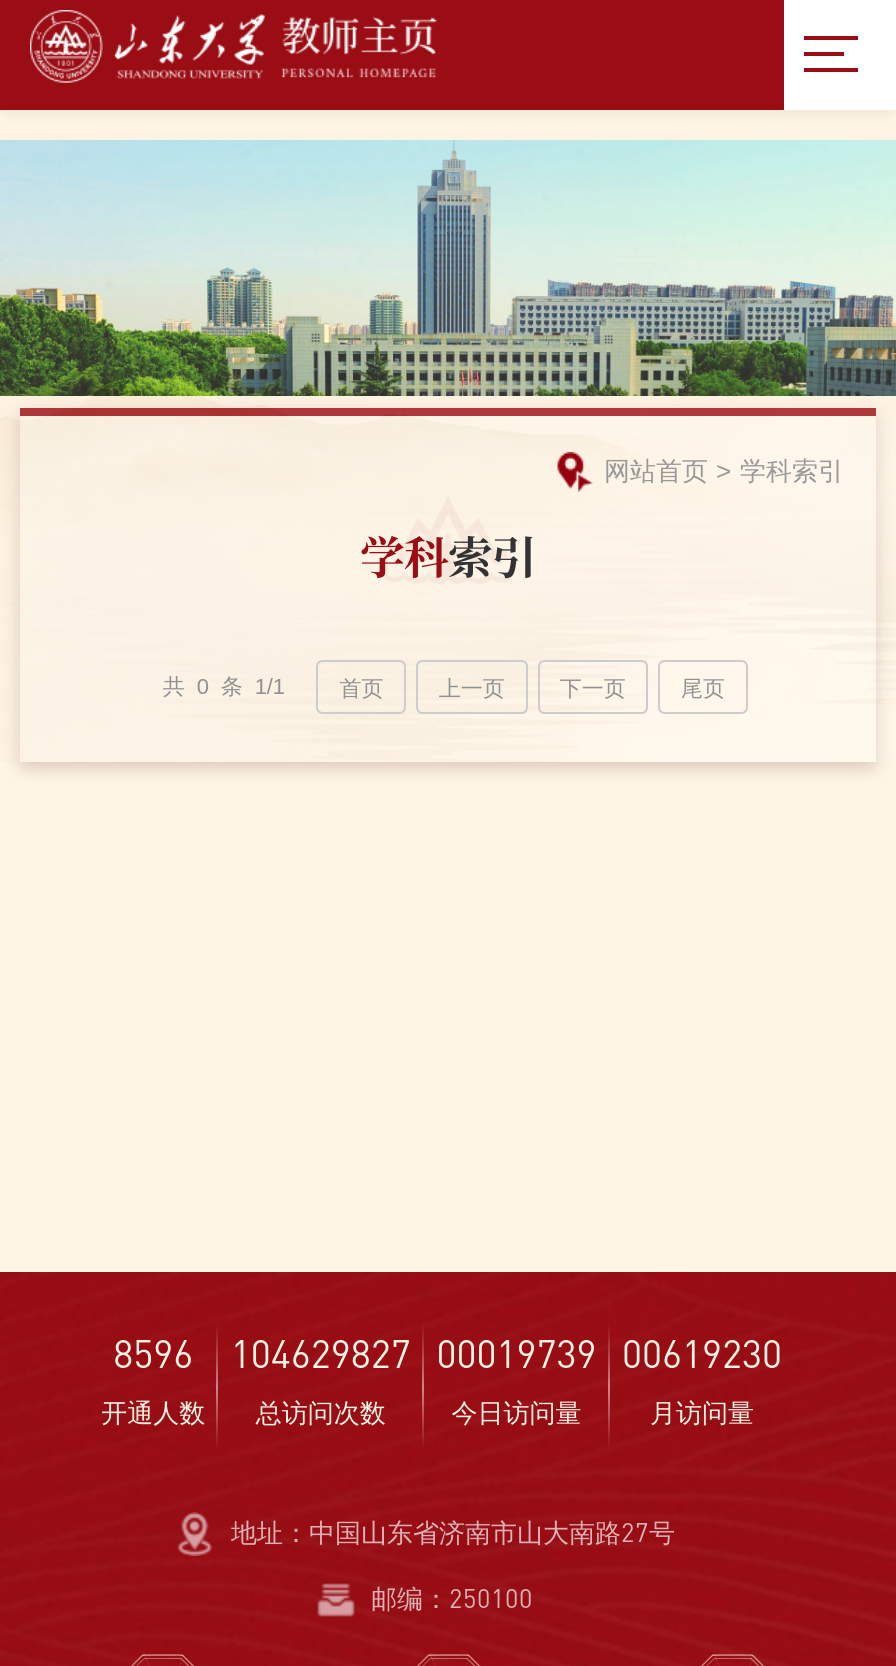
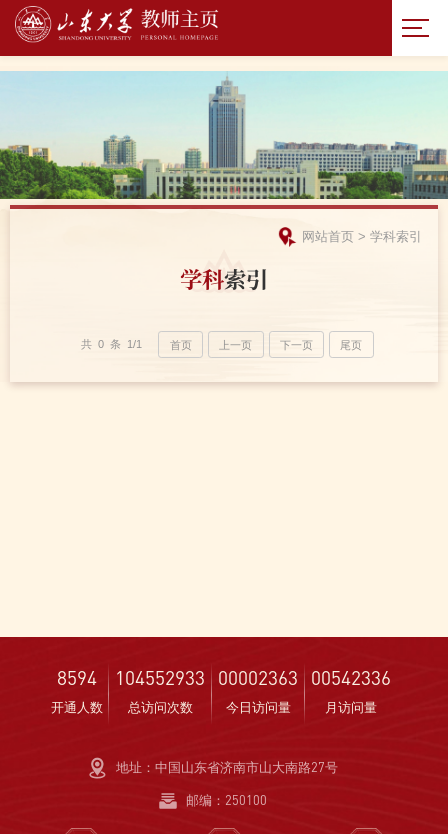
- 8596
+ 8594

- 104629827
+ 104552933

- 00019739
+ 00002363

- 00619230
+ 00542336
